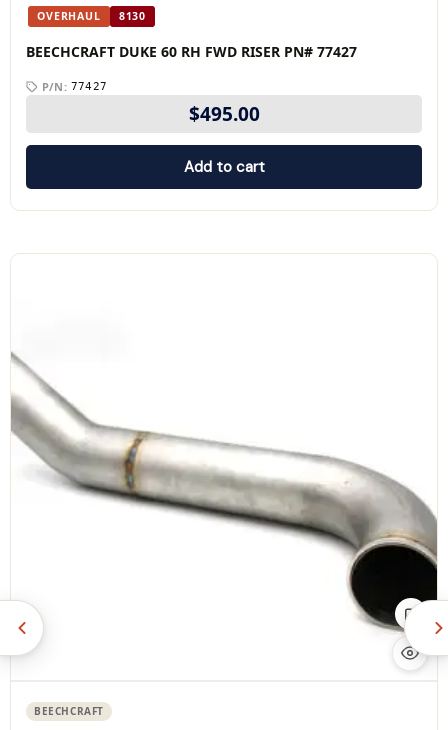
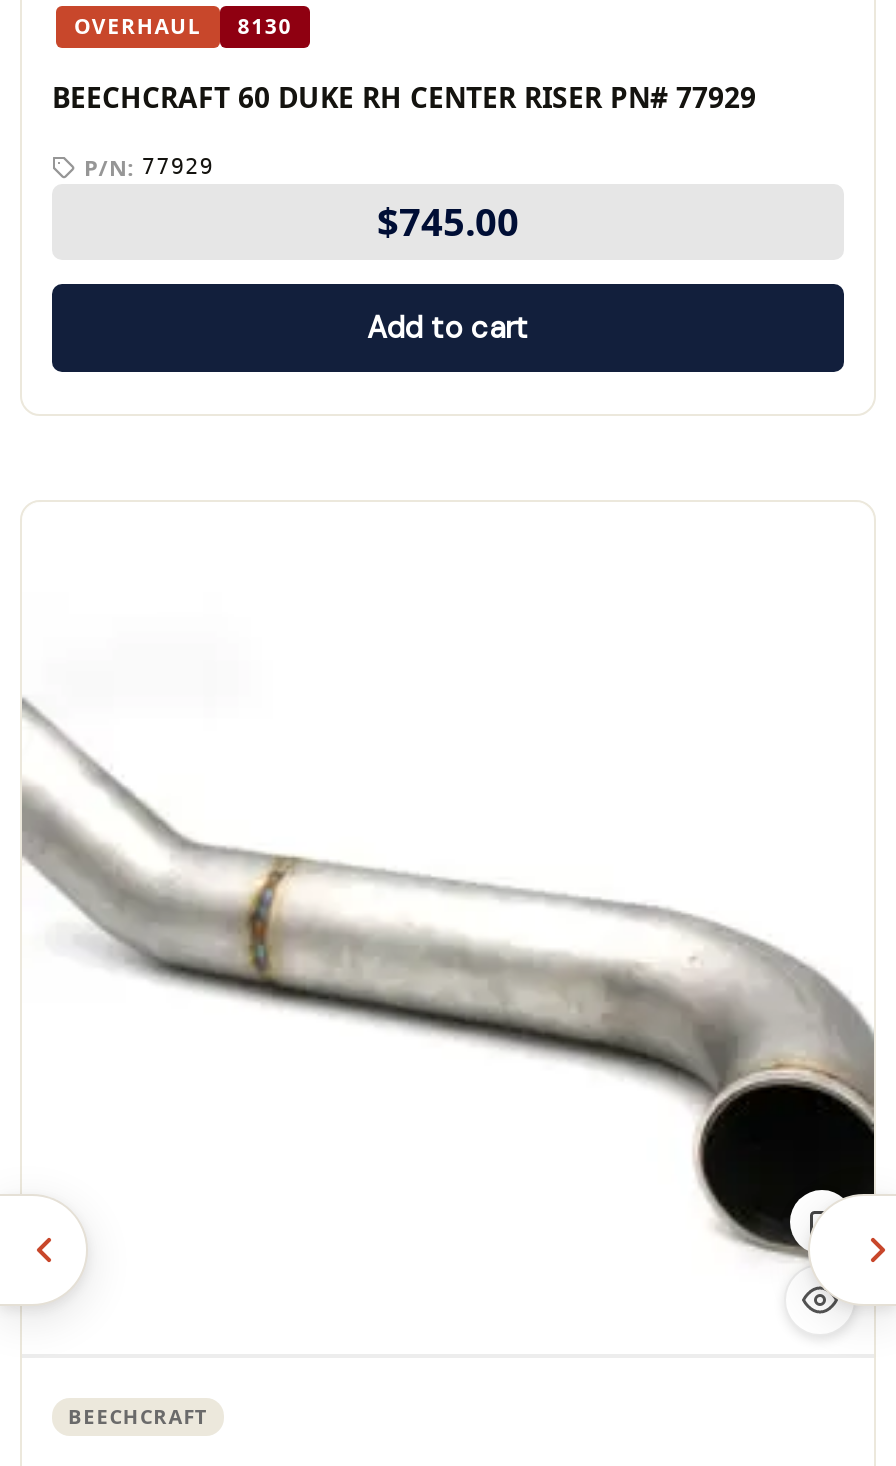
- BEECHCRAFT DUKE 60 RH FWD RISER PN# 77427
+ BEECHCRAFT 60 DUKE RH CENTER RISER PN# 77929

- P/N: 77427
+ P/N: 77929

- $495.00
+ $745.00
